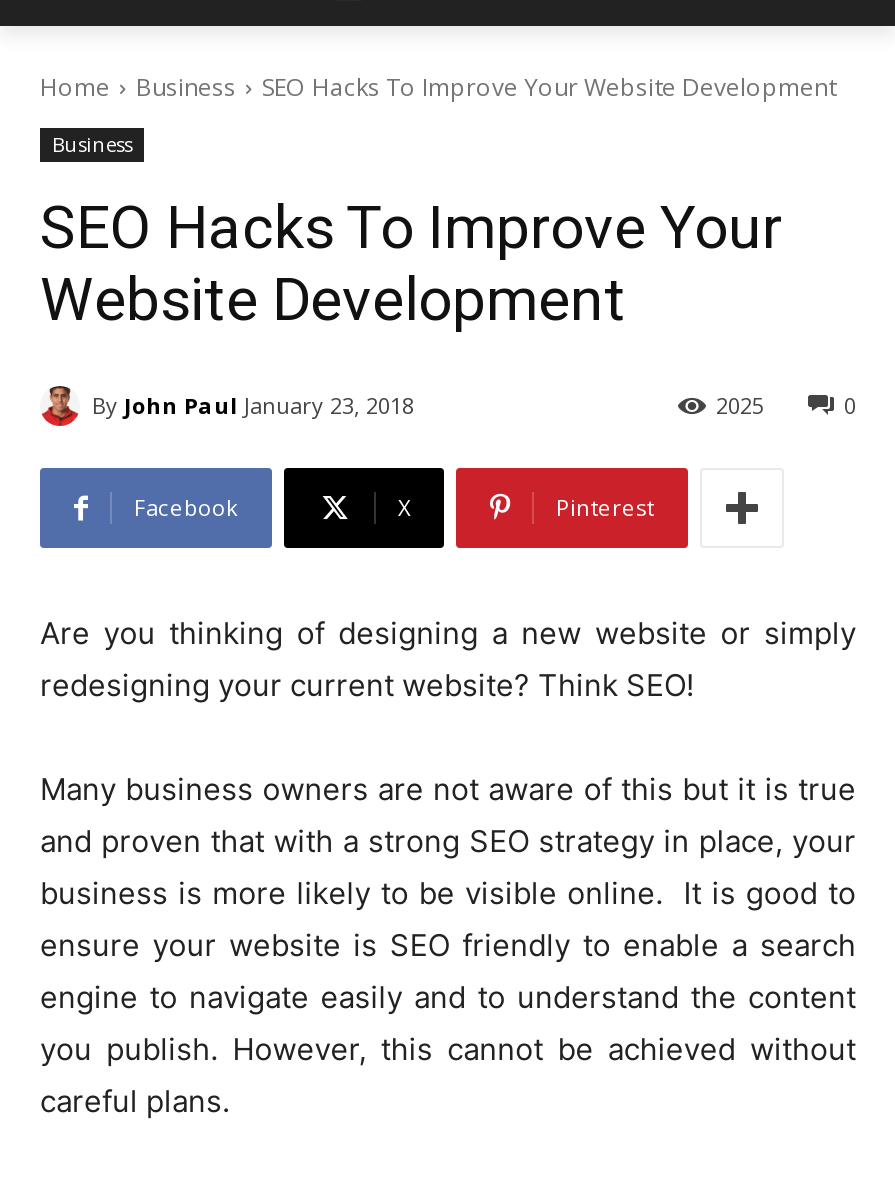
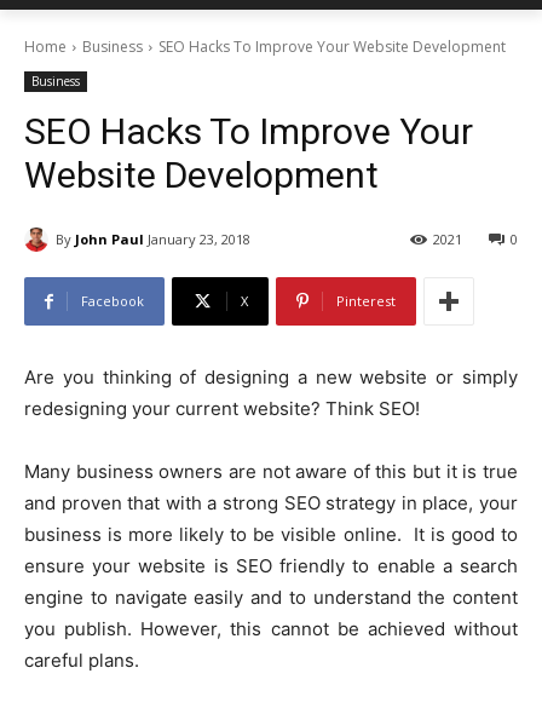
- 2025
+ 2021
